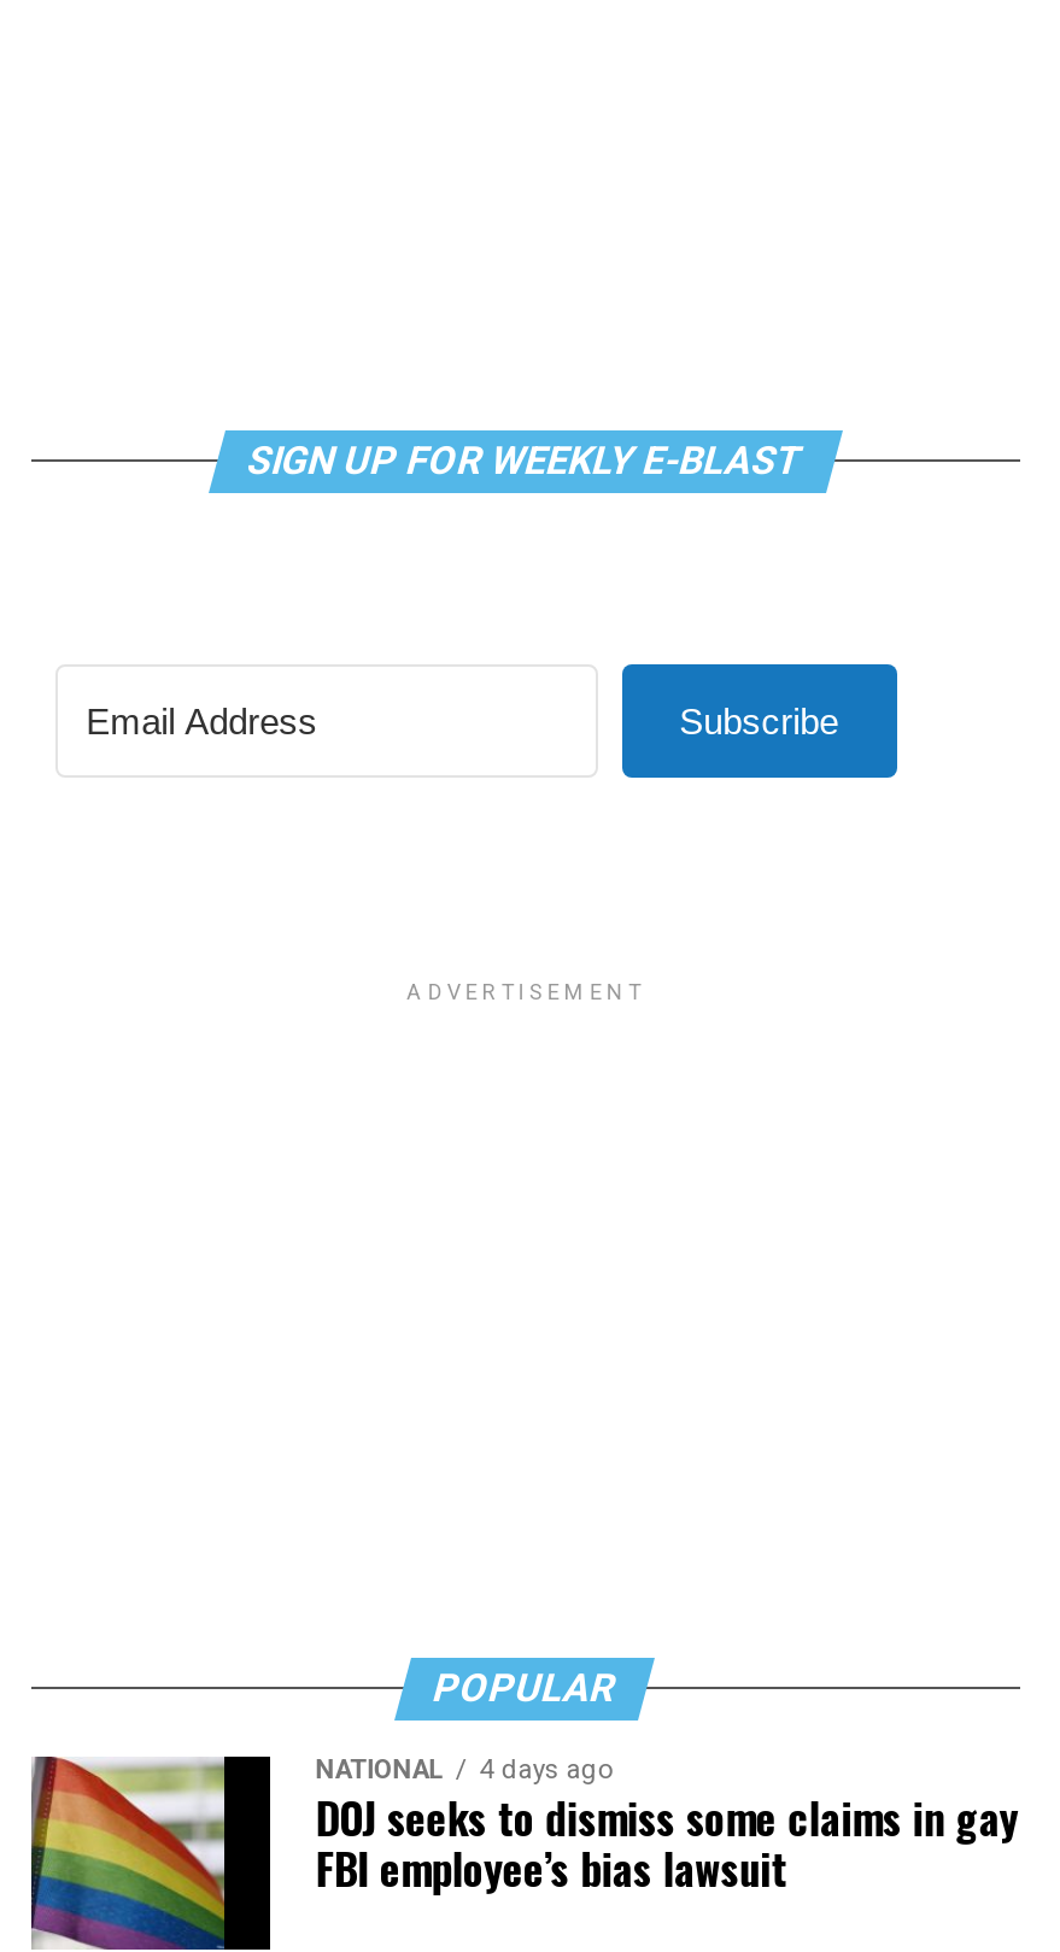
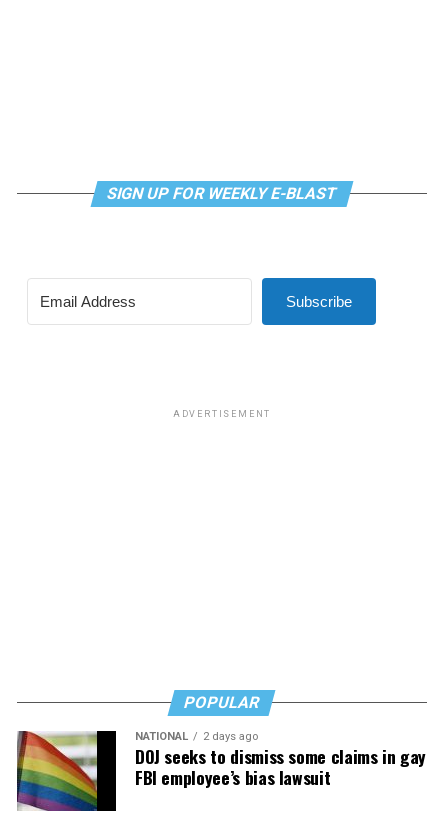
- NATIONAL 4 days ago
+ NATIONAL 2 days ago
